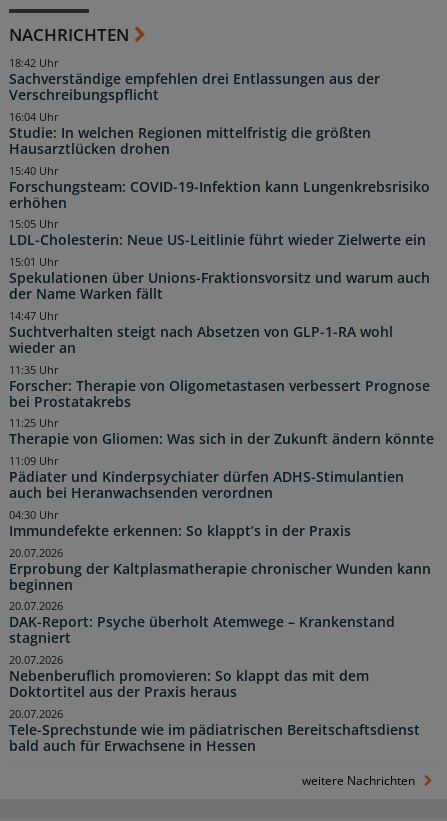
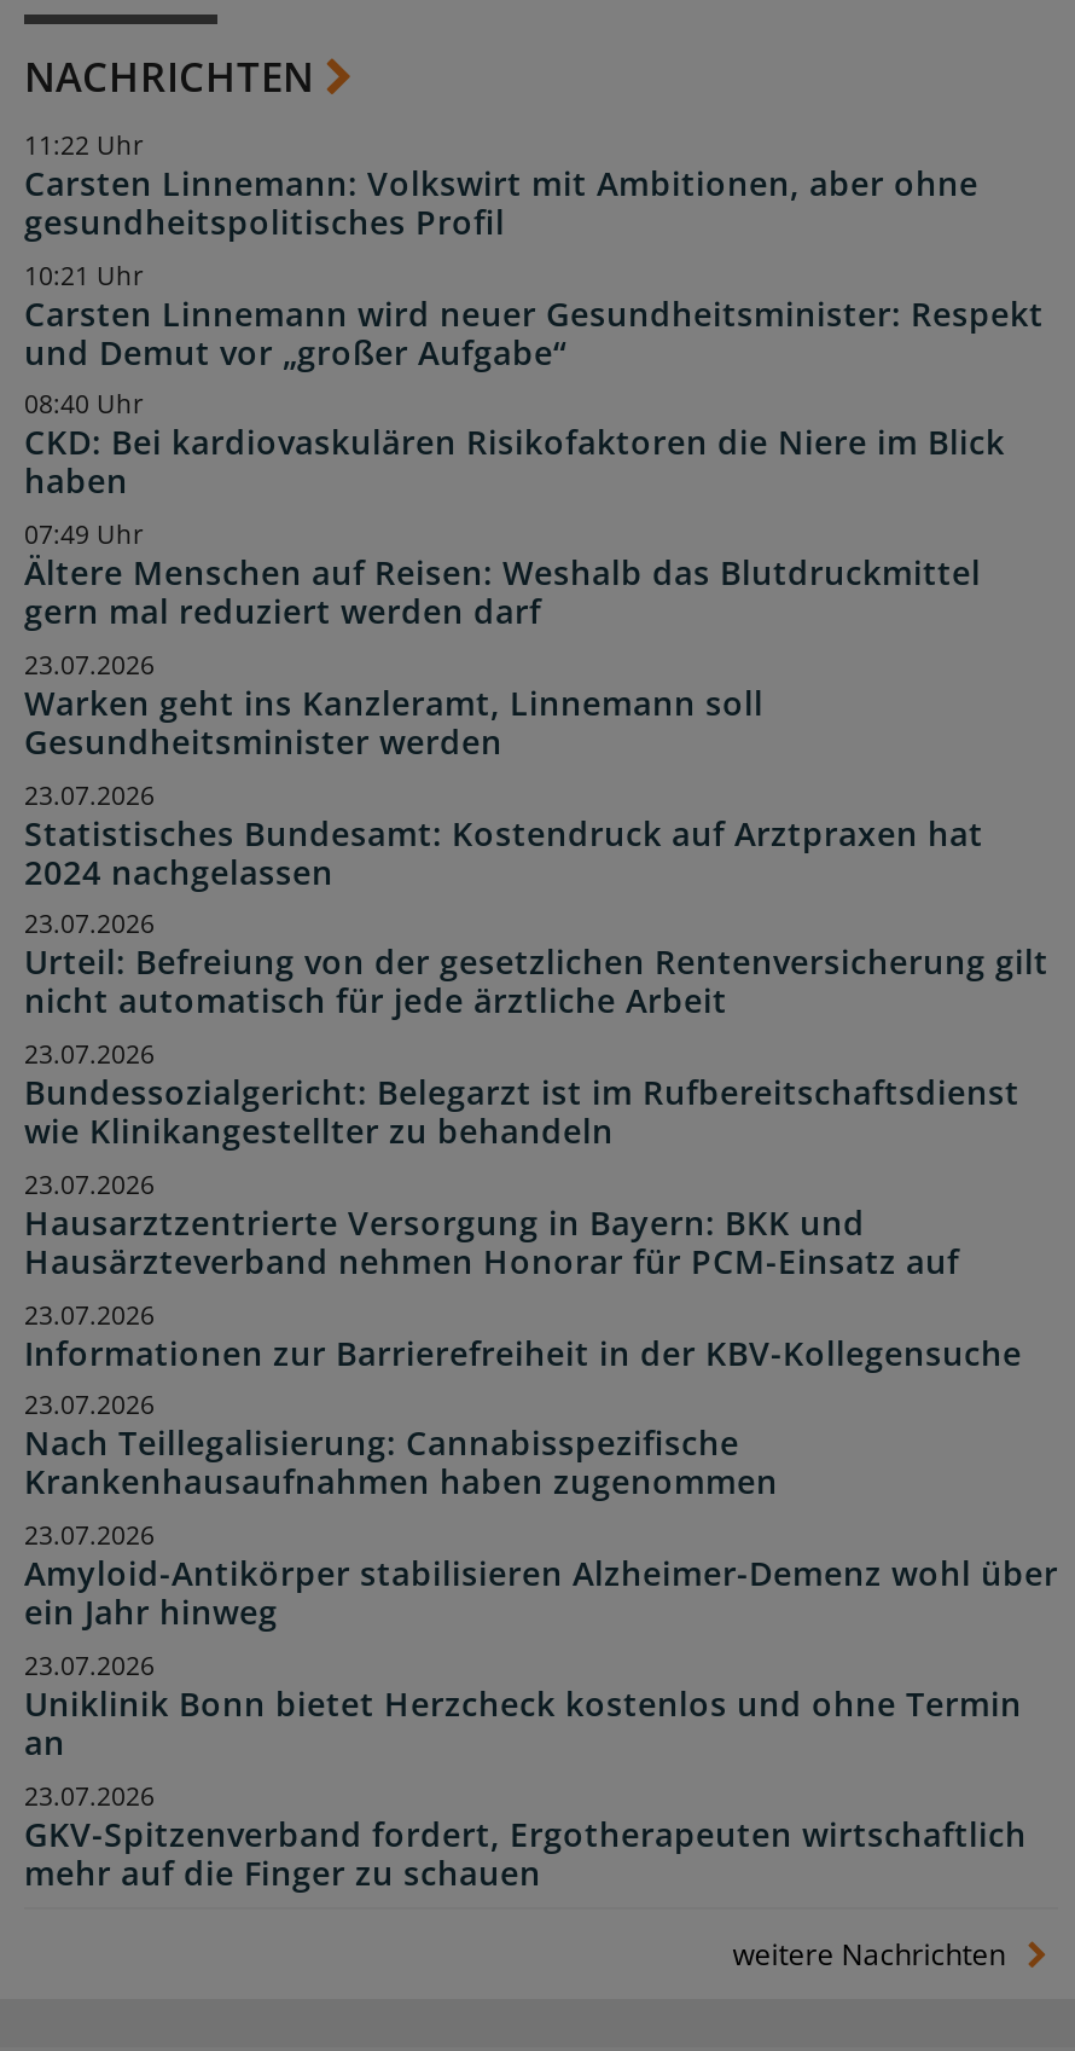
- 18:42 Uhr
+ 11:22 Uhr

- Sachverständige empfehlen drei Entlassungen aus der
- Verschreibungspflicht
+ Carsten Linnemann: Volkswirt mit Ambitionen, aber ohne
+ gesundheitspolitisches Profil

- 16:04 Uhr
+ 10:21 Uhr

- Studie: In welchen Regionen mittelfristig die größten
- Hausarztlücken drohen
+ Carsten Linnemann wird neuer Gesundheitsminister: Respekt
+ und Demut vor „großer Aufgabe“

- 15:40 Uhr
+ 08:40 Uhr

- Forschungsteam: COVID-19-Infektion kann Lungenkrebsrisiko
- erhöhen
+ CKD: Bei kardiovaskulären Risikofaktoren die Niere im Blick
+ haben

- 15:05 Uhr
+ 07:49 Uhr

- LDL-Cholesterin: Neue US-Leitlinie führt wieder Zielwerte ein
+ Ältere Menschen auf Reisen: Weshalb das Blutdruckmittel
+ gern mal reduziert werden darf

- 15:01 Uhr
+ 23.07.2026

- Spekulationen über Unions-Fraktionsvorsitz und warum auch
- der Name Warken fällt
+ Warken geht ins Kanzleramt, Linnemann soll
+ Gesundheitsminister werden

- 14:47 Uhr
+ 23.07.2026

- Suchtverhalten steigt nach Absetzen von GLP-1-RA wohl
- wieder an
+ Statistisches Bundesamt: Kostendruck auf Arztpraxen hat
+ 2024 nachgelassen

- 11:35 Uhr
+ 23.07.2026

- Forscher: Therapie von Oligometastasen verbessert Prognose
- bei Prostatakrebs
+ Urteil: Befreiung von der gesetzlichen Rentenversicherung gilt
+ nicht automatisch für jede ärztliche Arbeit

- 11:25 Uhr
+ 23.07.2026

- Therapie von Gliomen: Was sich in der Zukunft ändern könnte
+ Bundessozialgericht: Belegarzt ist im Rufbereitschaftsdienst
+ wie Klinikangestellter zu behandeln

- 11:09 Uhr
+ 23.07.2026

- Pädiater und Kinderpsychiater dürfen ADHS-Stimulantien
- auch bei Heranwachsenden verordnen
+ Hausarztzentrierte Versorgung in Bayern: BKK und
+ Hausärzteverband nehmen Honorar für PCM-Einsatz auf

- 04:30 Uhr
+ 23.07.2026

- Immundefekte erkennen: So klappt’s in der Praxis
+ Informationen zur Barrierefreiheit in der KBV-Kollegensuche

- 20.07.2026
+ 23.07.2026

- Erprobung der Kaltplasmatherapie chronischer Wunden kann
- beginnen
+ Nach Teillegalisierung: Cannabisspezifische
+ Krankenhausaufnahmen haben zugenommen

- 20.07.2026
+ 23.07.2026

- DAK-Report: Psyche überholt Atemwege – Krankenstand
- stagniert
+ Amyloid-Antikörper stabilisieren Alzheimer-Demenz wohl über
+ ein Jahr hinweg

- 20.07.2026
+ 23.07.2026

- Nebenberuflich promovieren: So klappt das mit dem
- Doktortitel aus der Praxis heraus
+ Uniklinik Bonn bietet Herzcheck kostenlos und ohne Termin
+ an

- 20.07.2026
+ 23.07.2026

- Tele-Sprechstunde wie im pädiatrischen Bereitschaftsdienst
- bald auch für Erwachsene in Hessen
+ GKV-Spitzenverband fordert, Ergotherapeuten wirtschaftlich
+ mehr auf die Finger zu schauen
